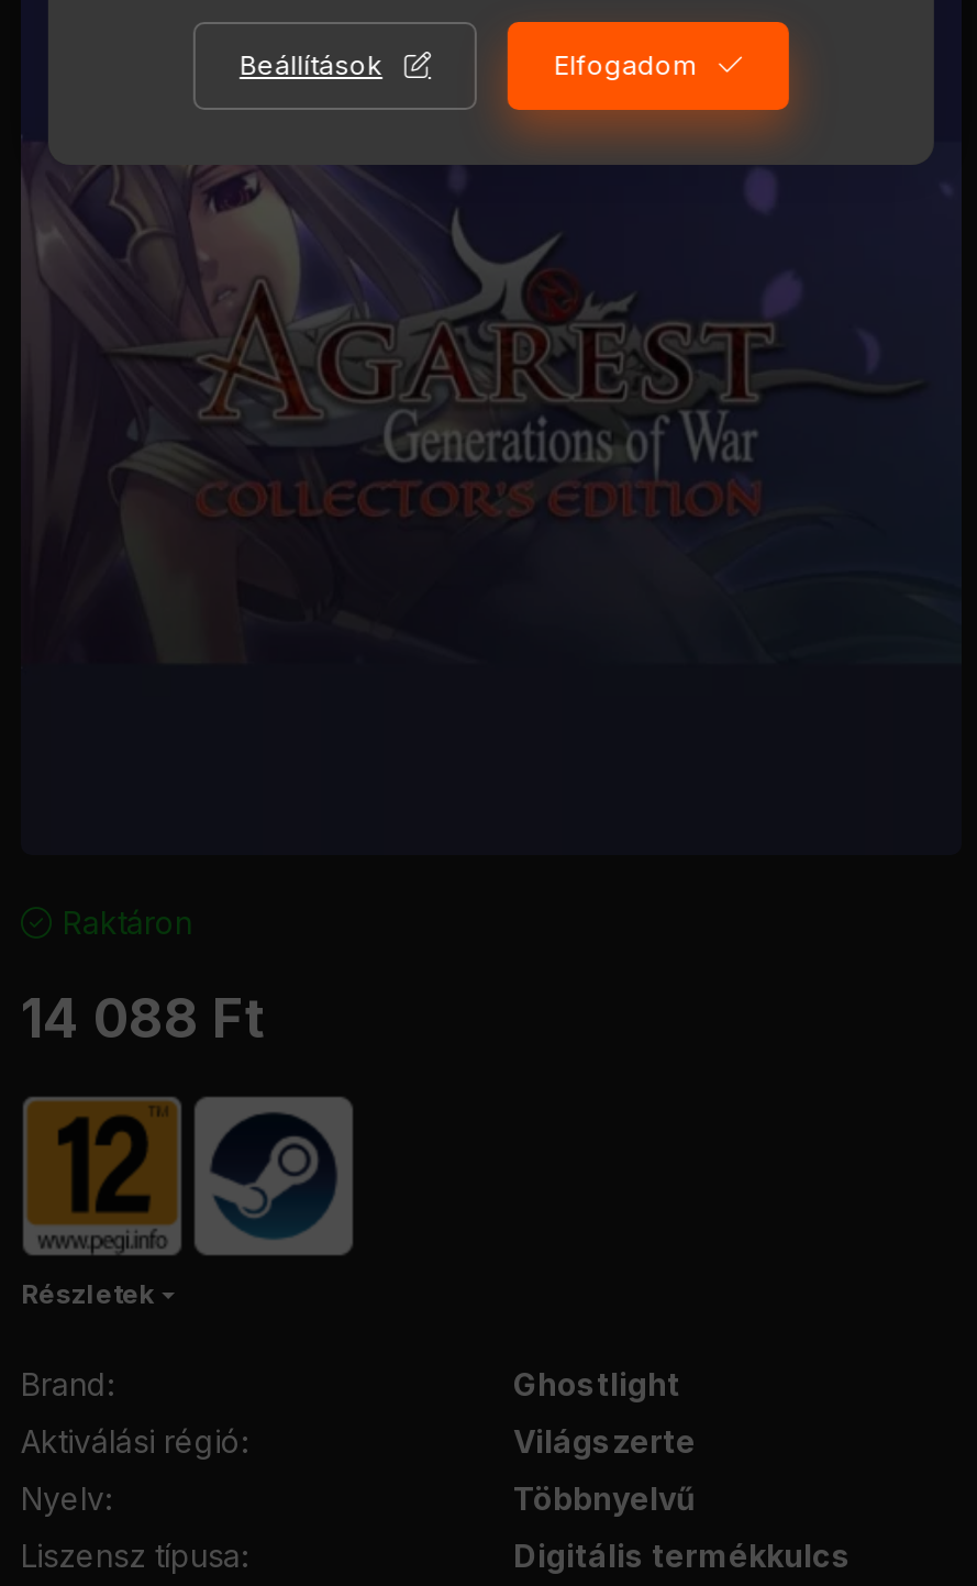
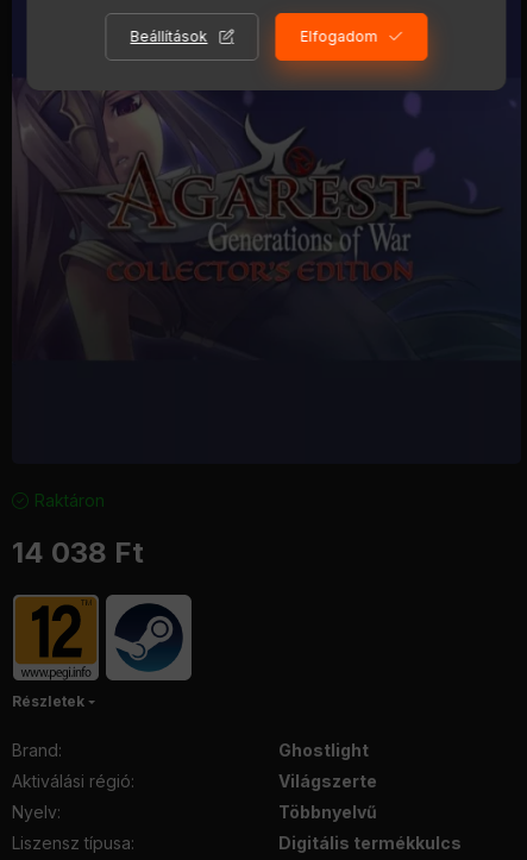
- 14 088 Ft
+ 14 038 Ft
